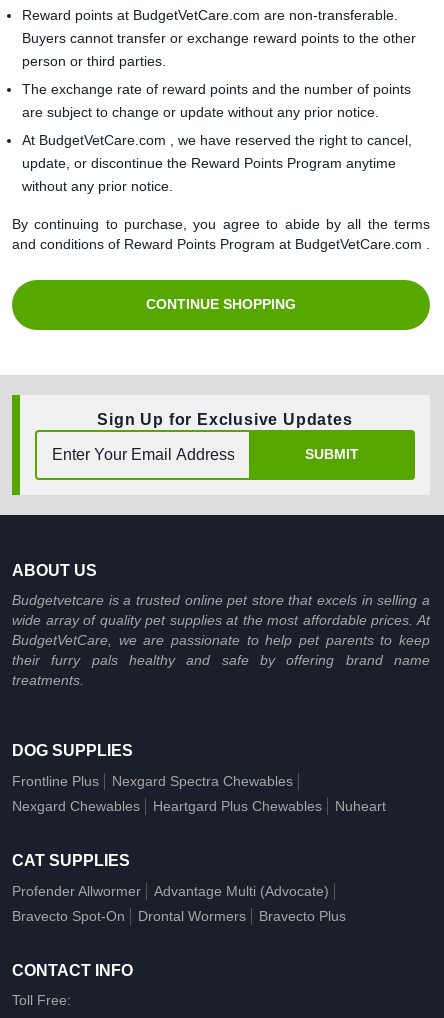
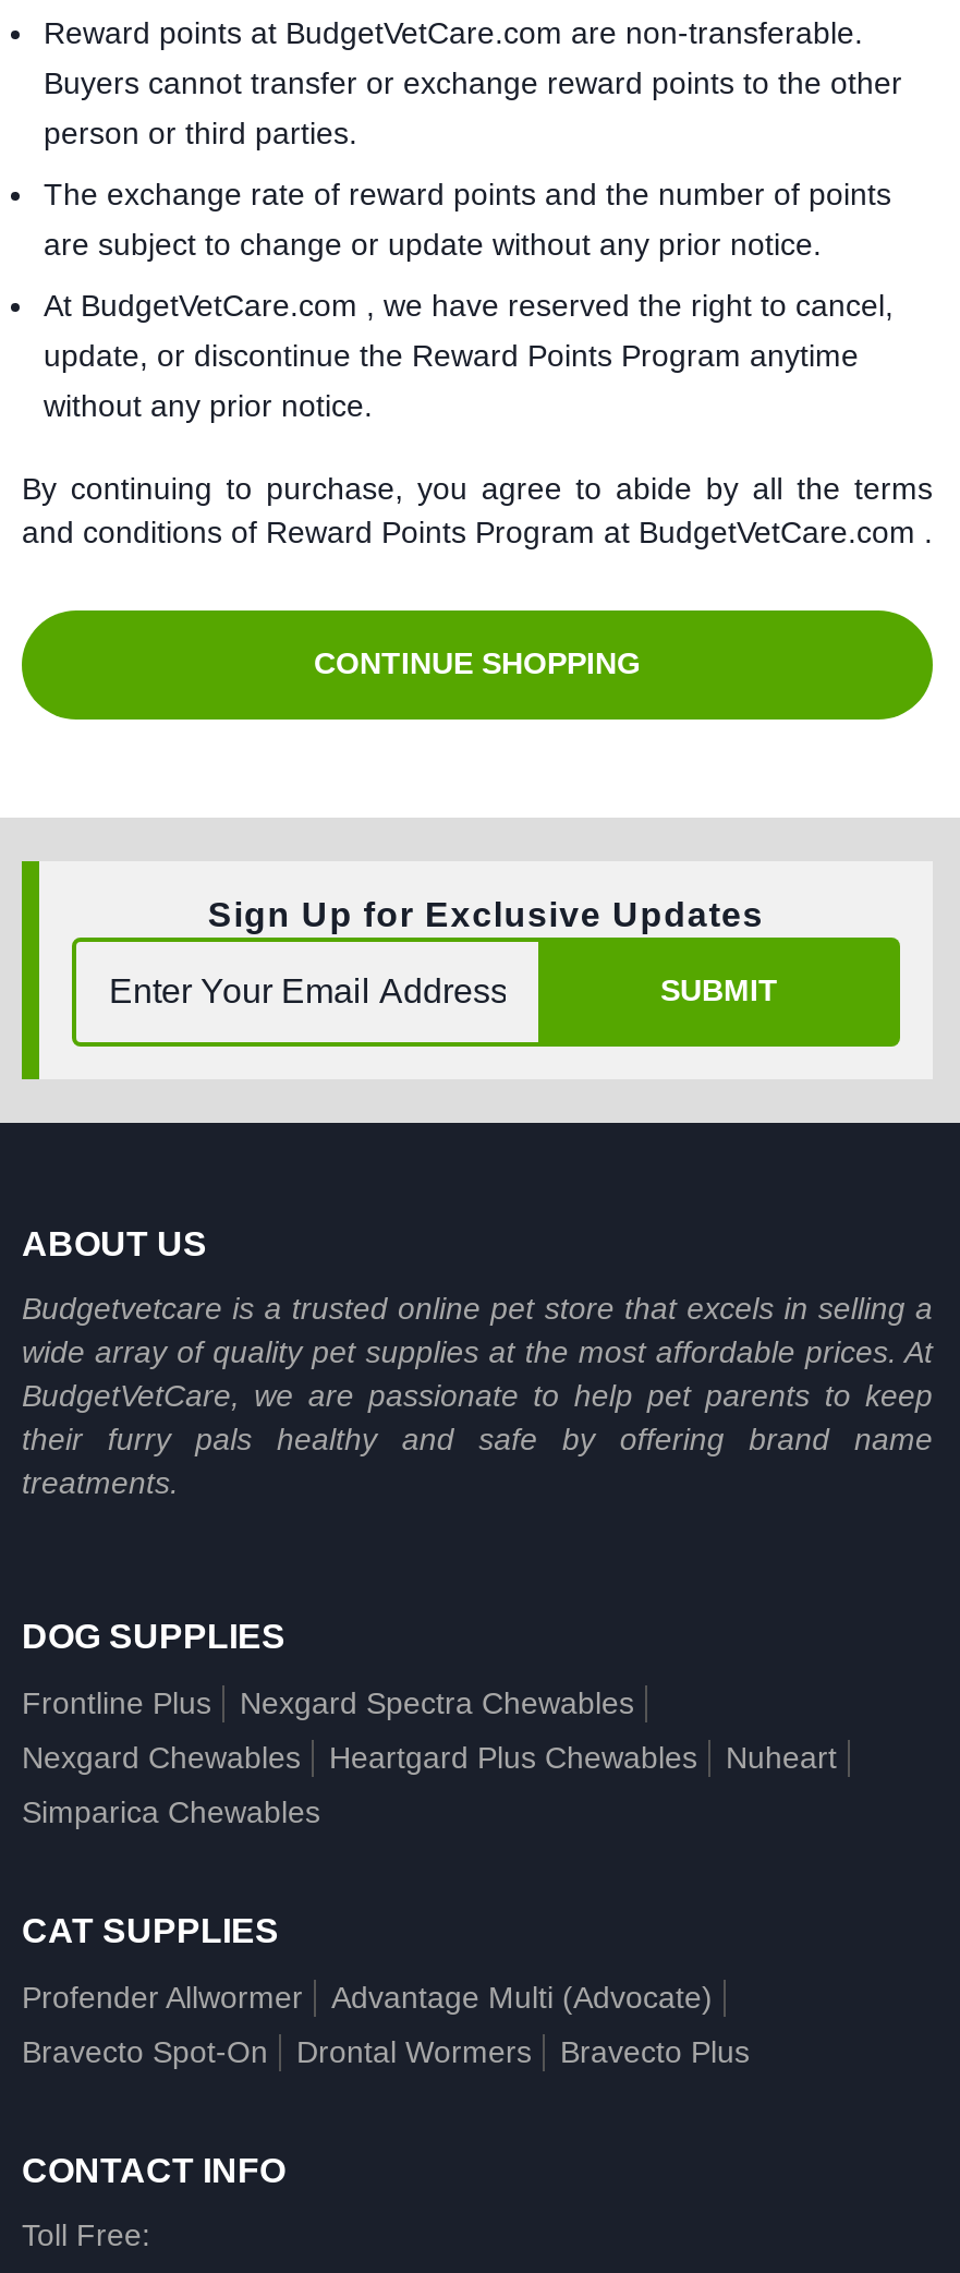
+ Simparica Chewables
